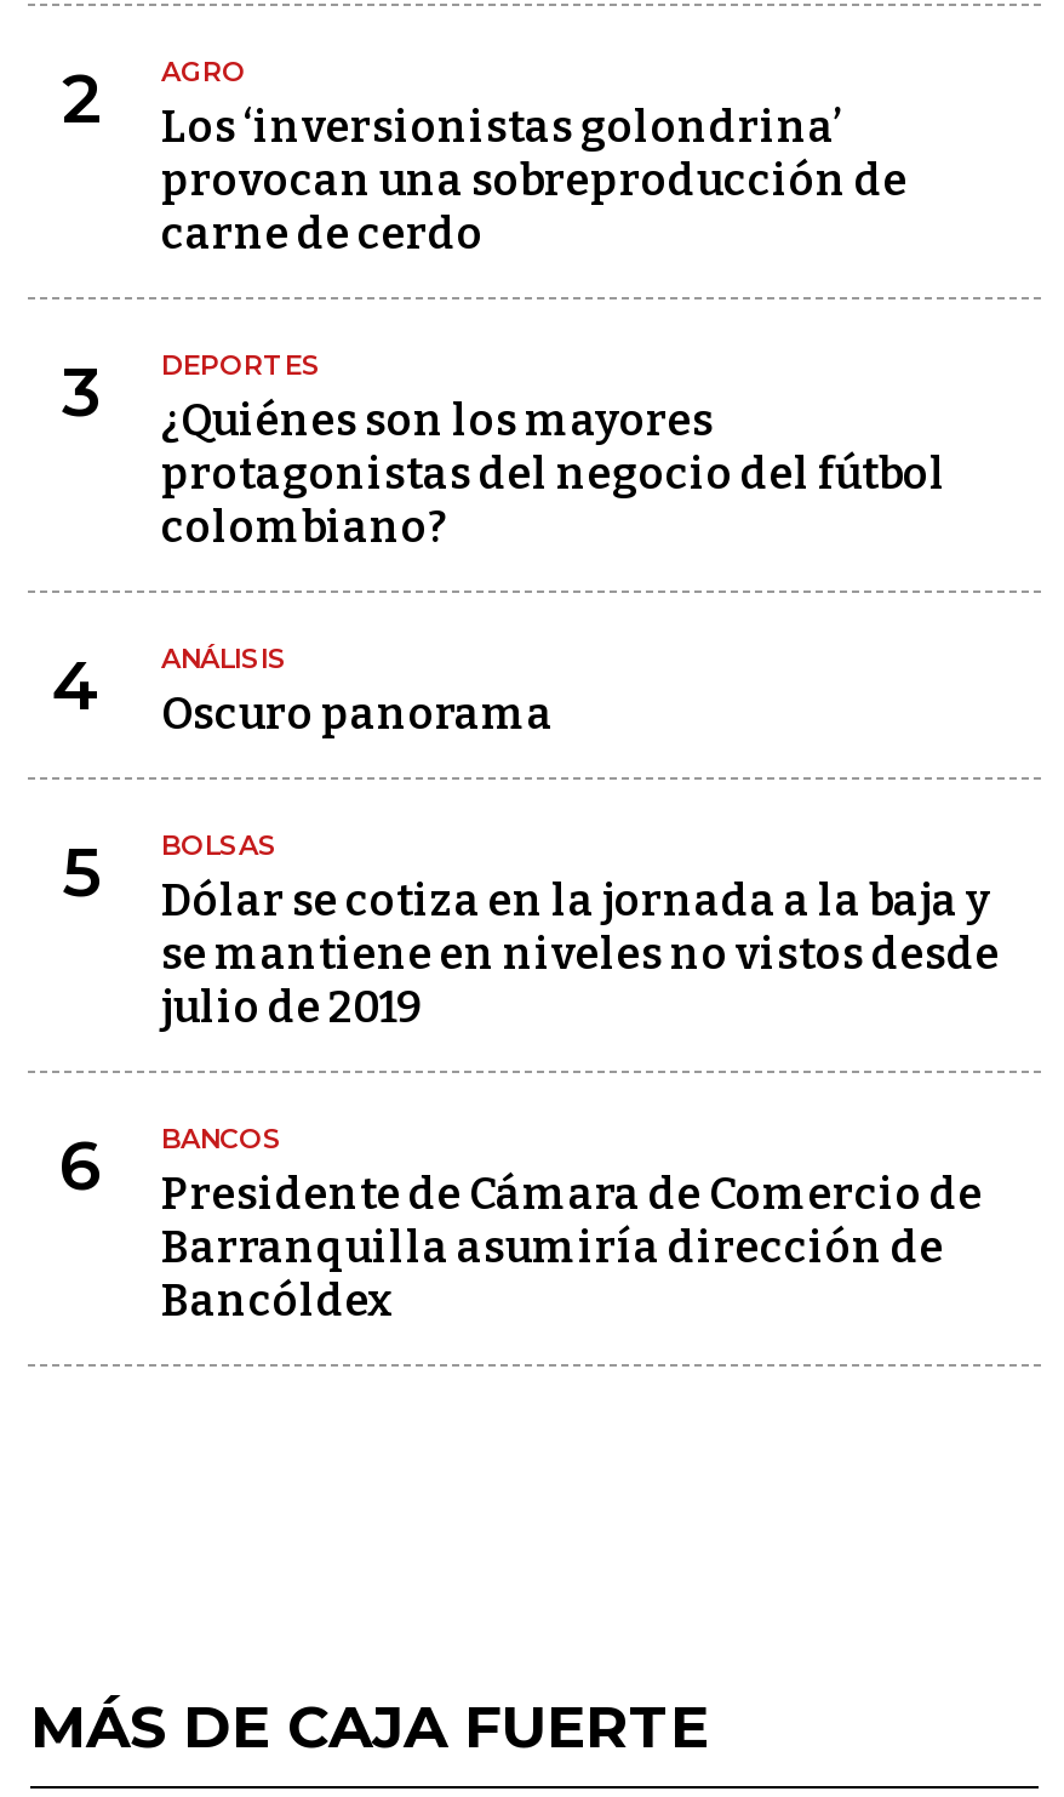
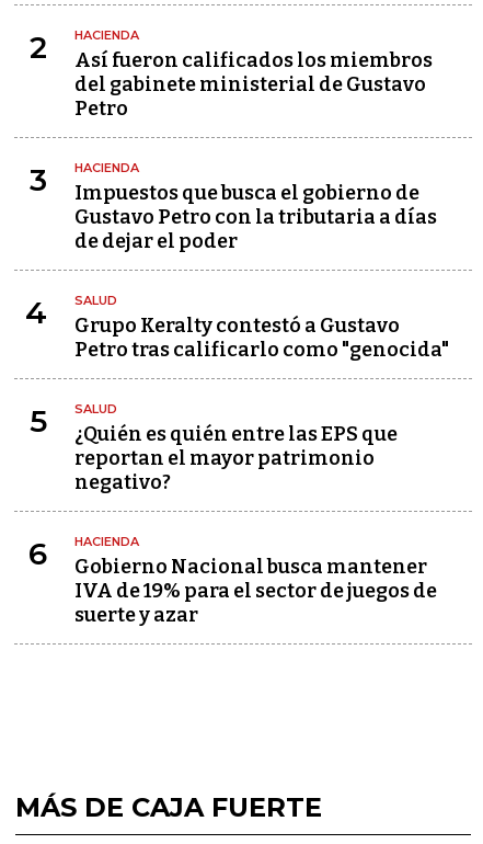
- AGRO
- Los ‘inversionistas golondrina’
- provocan una sobreproducción de
- carne de cerdo
+ HACIENDA
+ Así fueron calificados los miembros
+ del gabinete ministerial de Gustavo
+ Petro

- DEPORTES
- ¿Quiénes son los mayores
- protagonistas del negocio del fútbol
- colombiano?
+ HACIENDA
+ Impuestos que busca el gobierno de
+ Gustavo Petro con la tributaria a días
+ de dejar el poder

- ANÁLISIS
- Oscuro panorama
+ SALUD
+ Grupo Keralty contestó a Gustavo
+ Petro tras calificarlo como "genocida"

- BOLSAS
- Dólar se cotiza en la jornada a la baja y
- se mantiene en niveles no vistos desde
- julio de 2019
+ SALUD
+ ¿Quién es quién entre las EPS que
+ reportan el mayor patrimonio
+ negativo?

- BANCOS
- Presidente de Cámara de Comercio de
- Barranquilla asumiría dirección de
- Bancóldex
+ HACIENDA
+ Gobierno Nacional busca mantener
+ IVA de 19% para el sector de juegos de
+ suerte y azar
